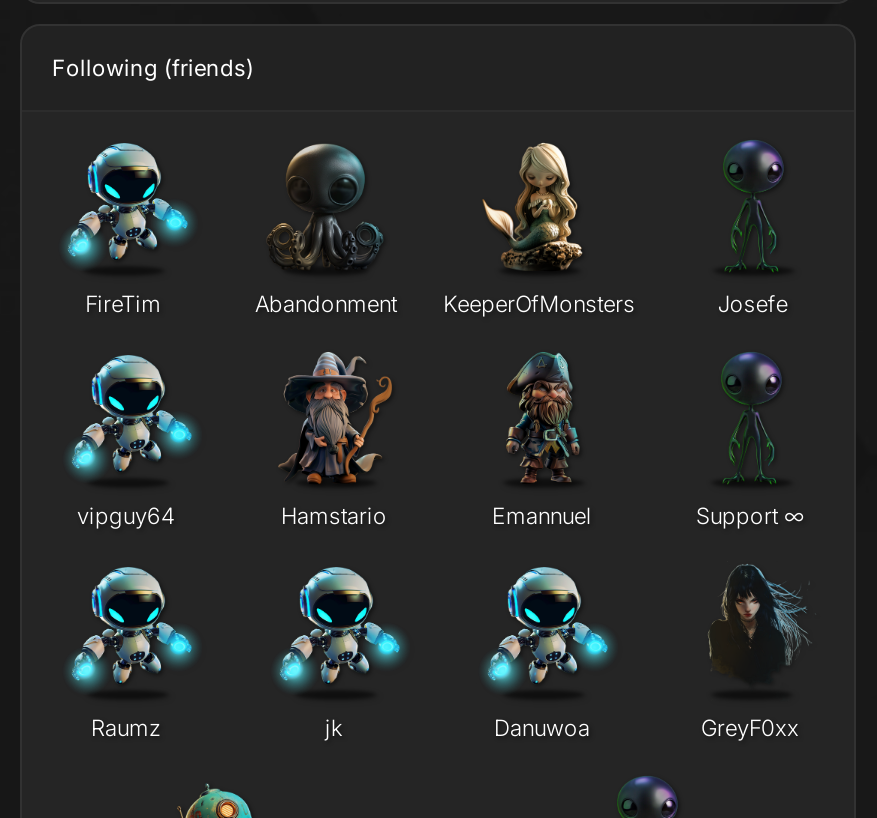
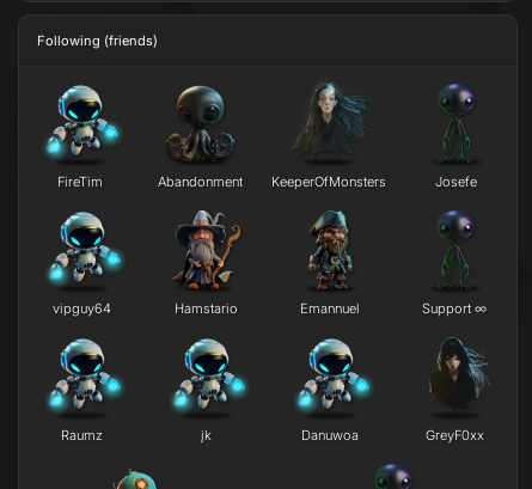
- [image]
+ [image]
